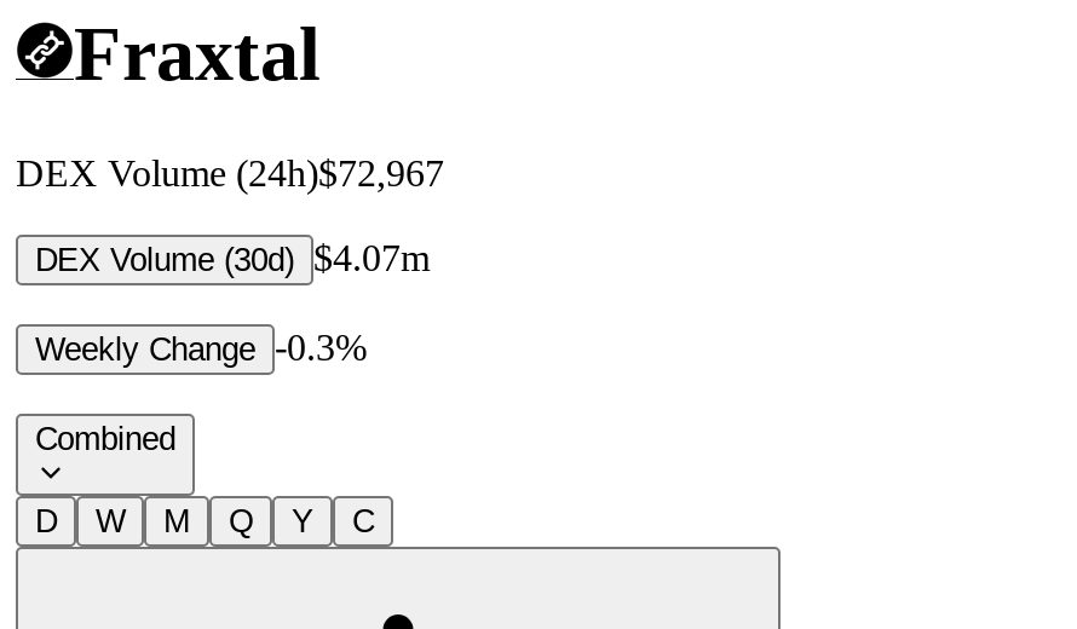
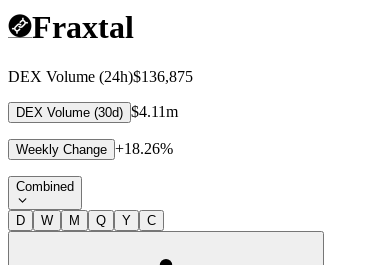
- DEX Volume (24h)$72,967
+ DEX Volume (24h)$136,875

- DEX Volume (30d) $4.07m
+ DEX Volume (30d) $4.11m

- Weekly Change -0.3%
+ Weekly Change +18.26%
